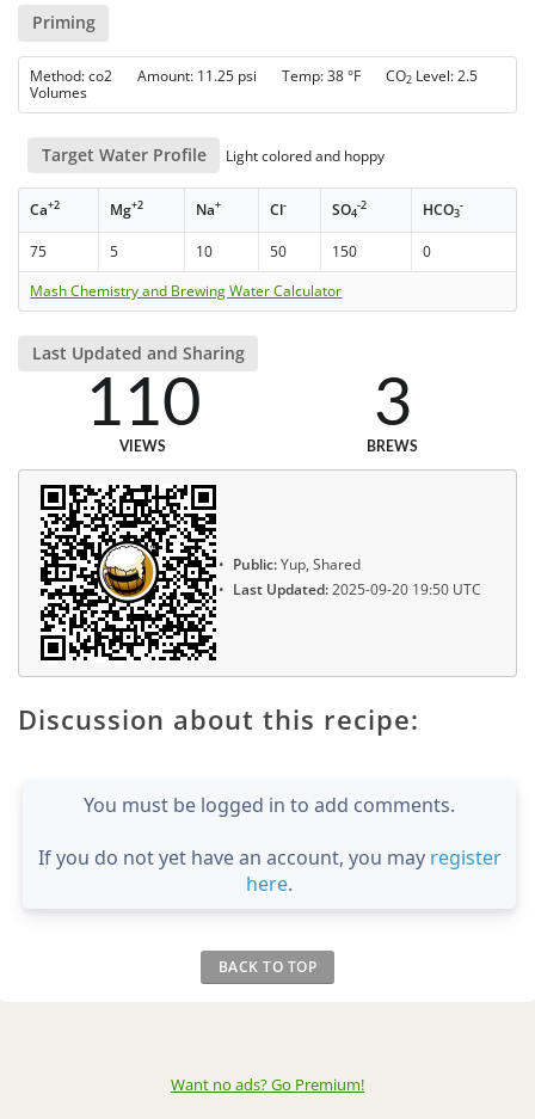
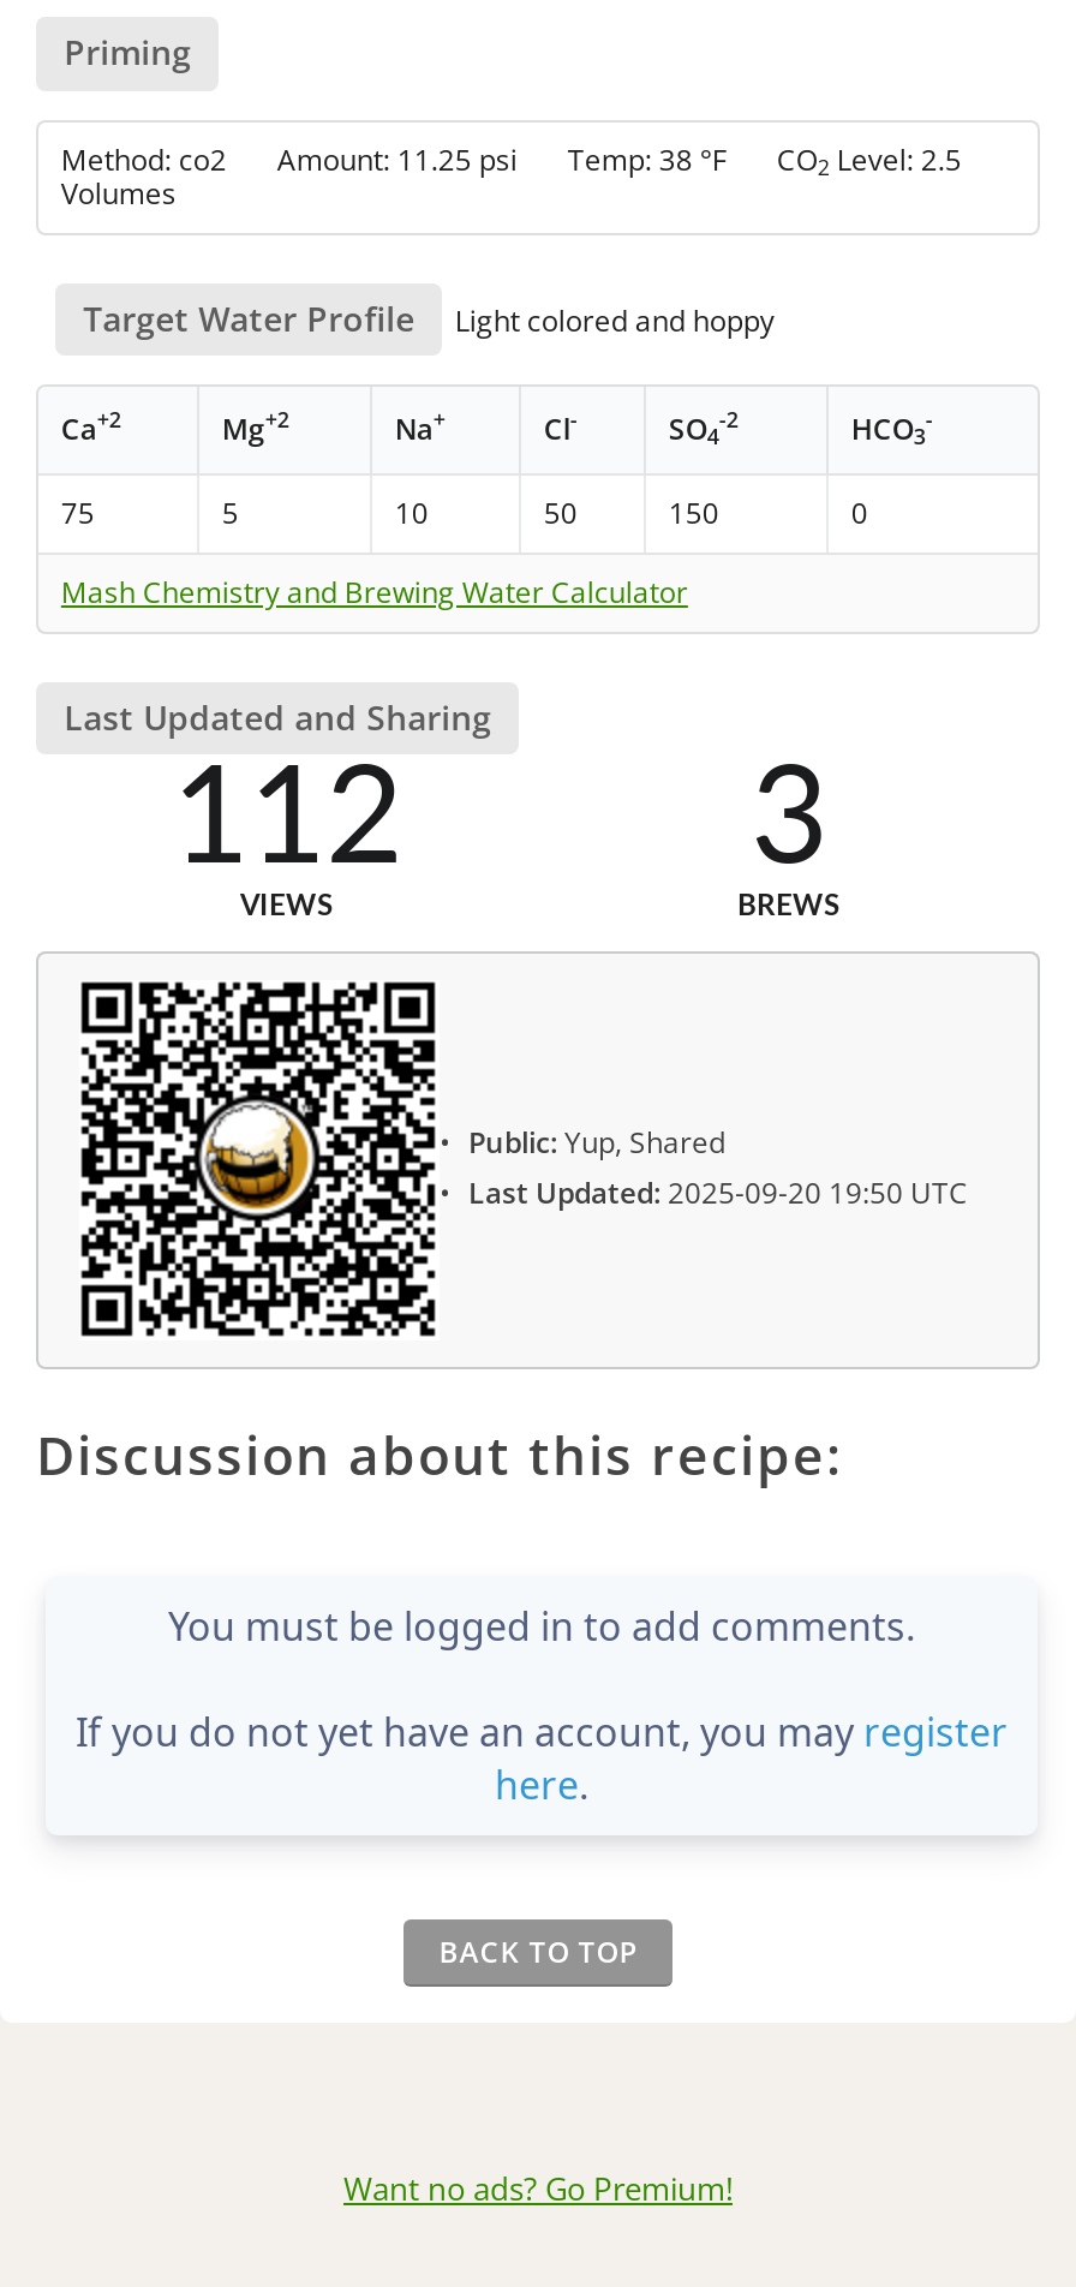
- 110
+ 112
